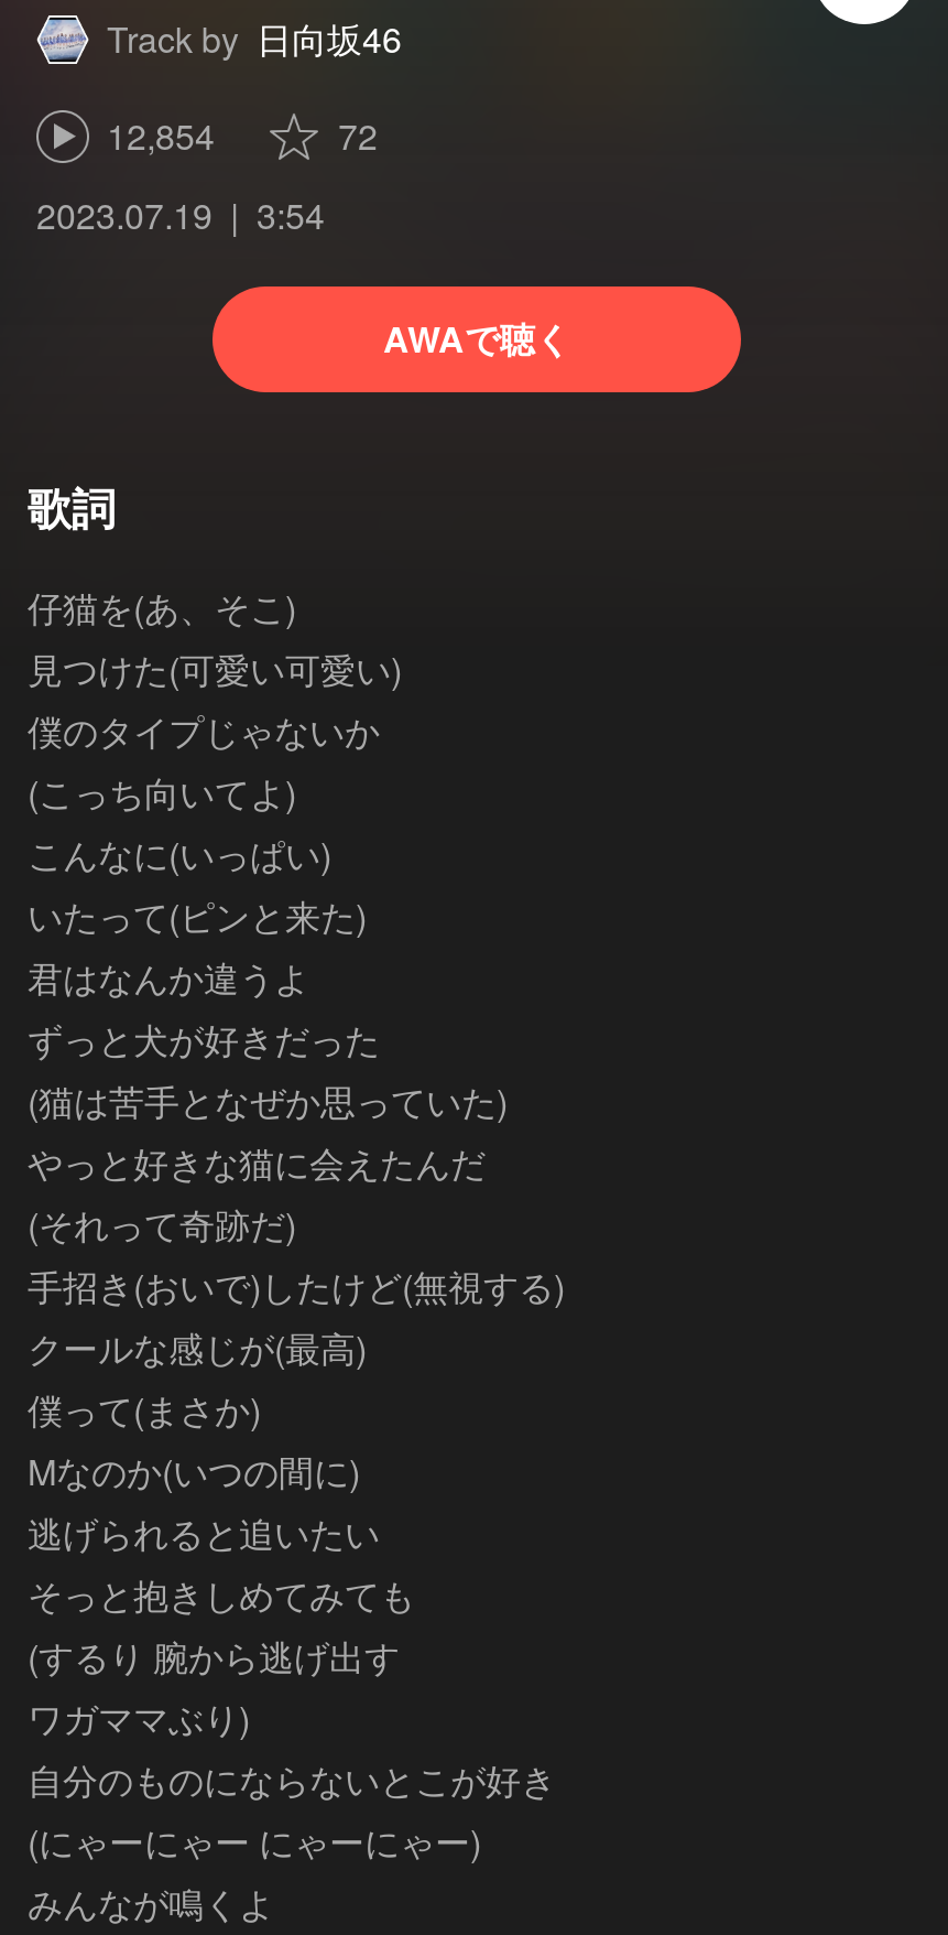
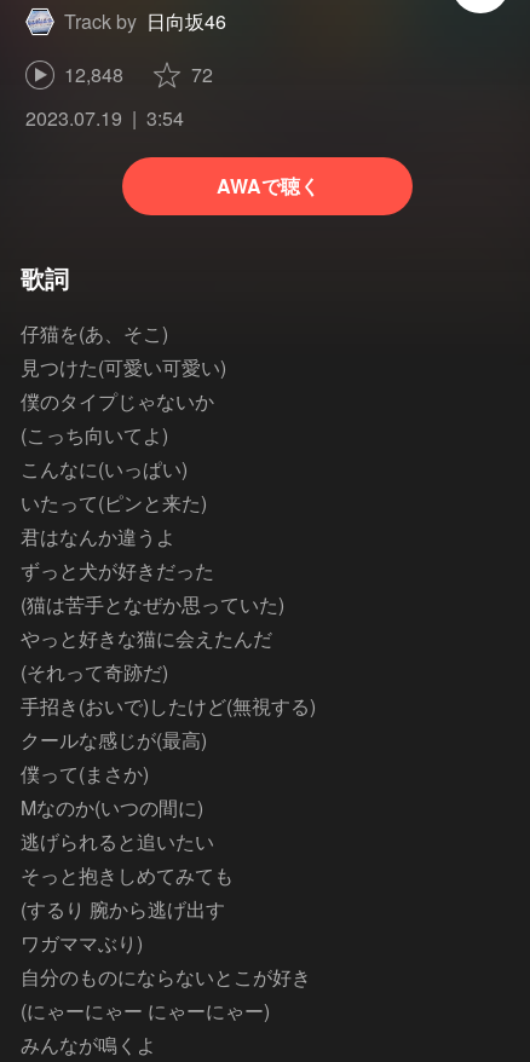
- 12,854
+ 12,848
